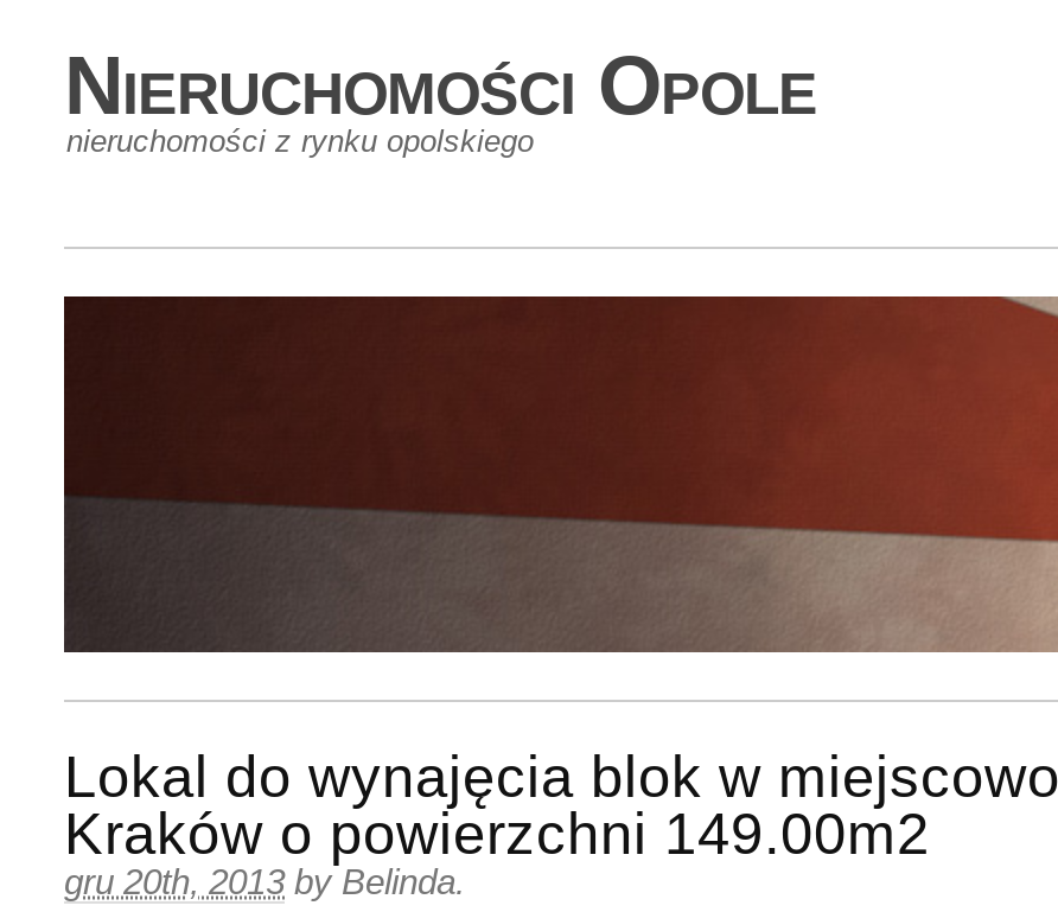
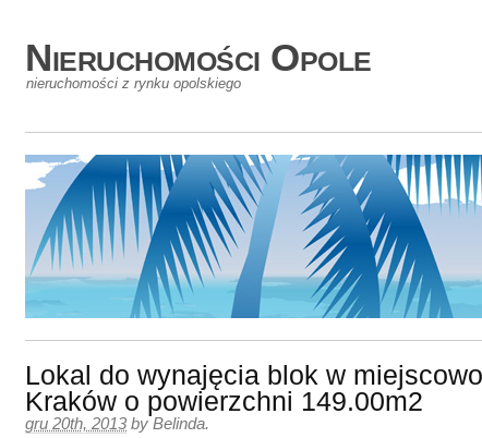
- [image]
+ [image]
